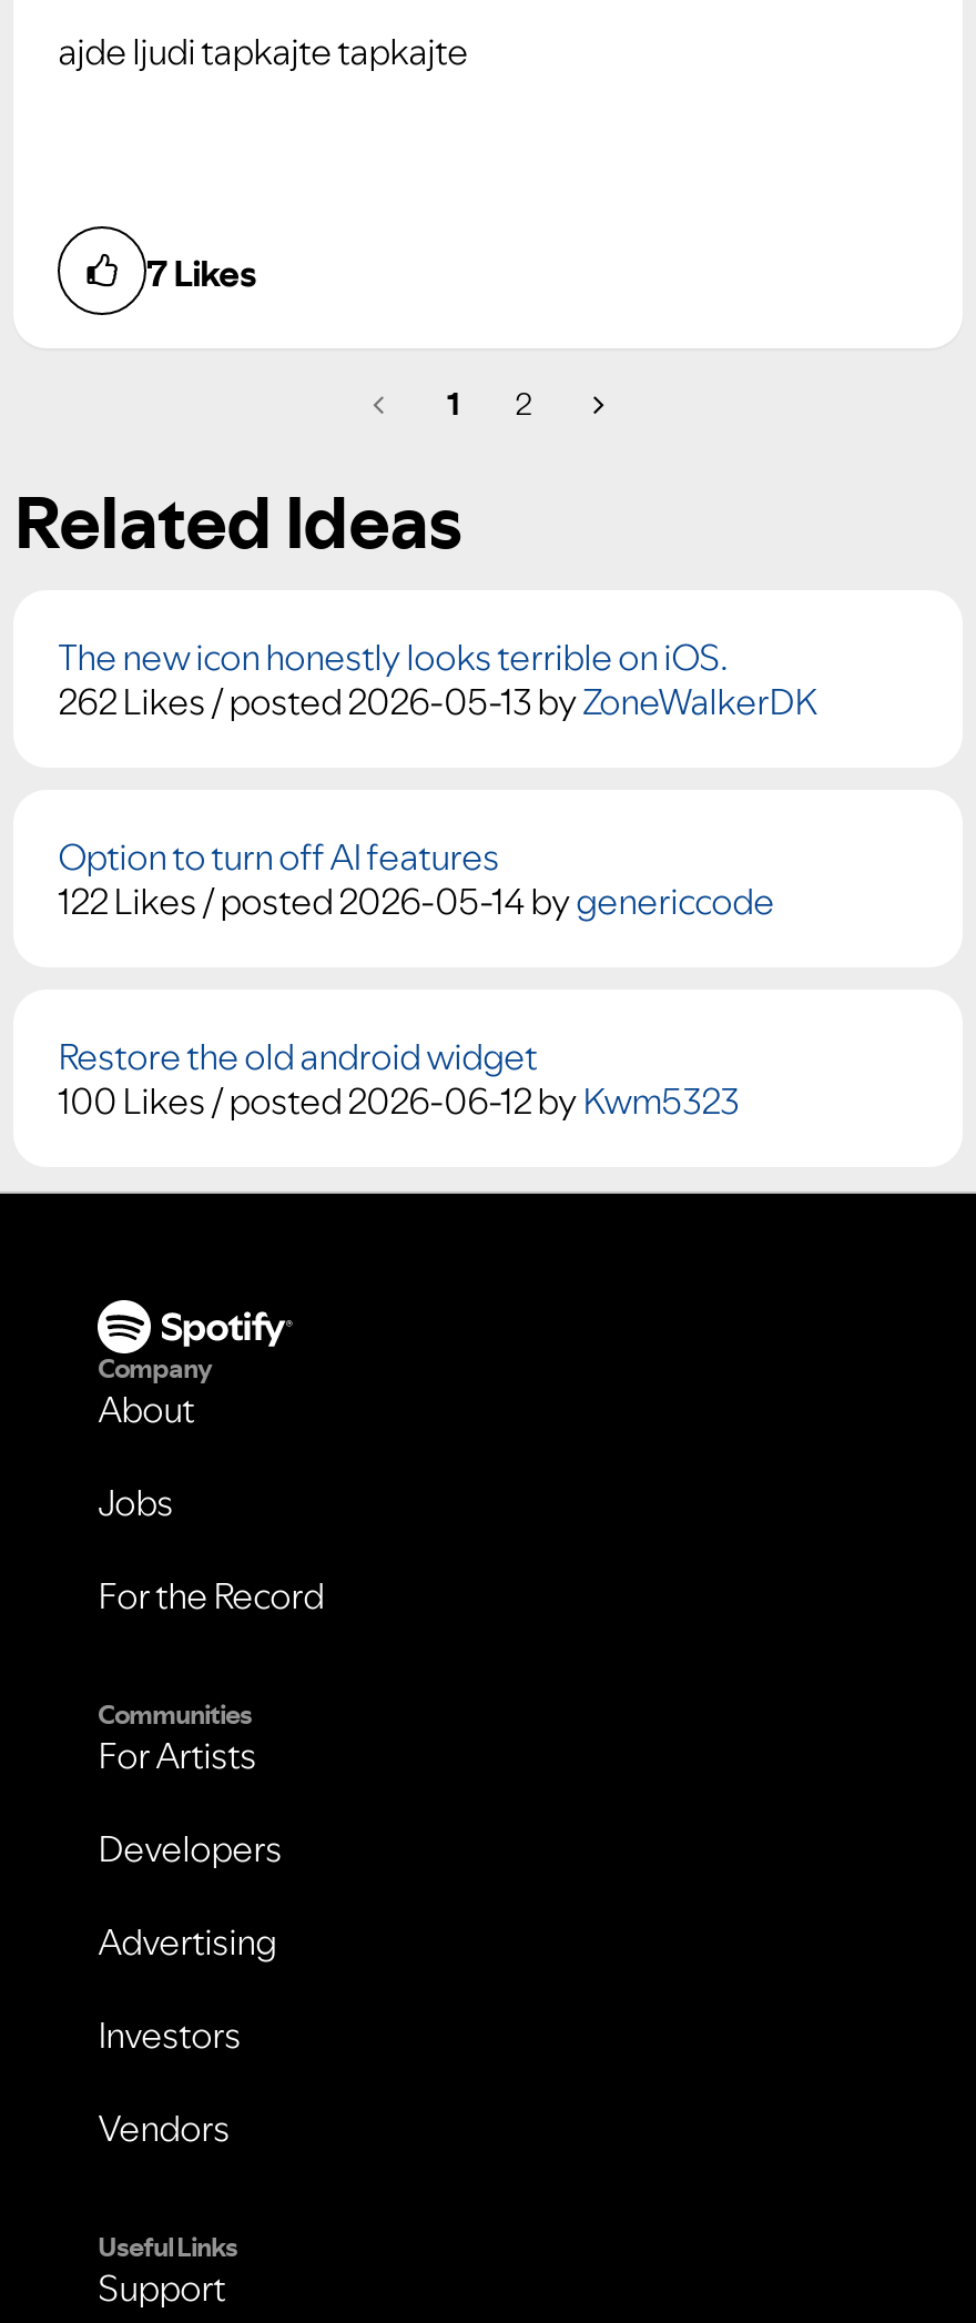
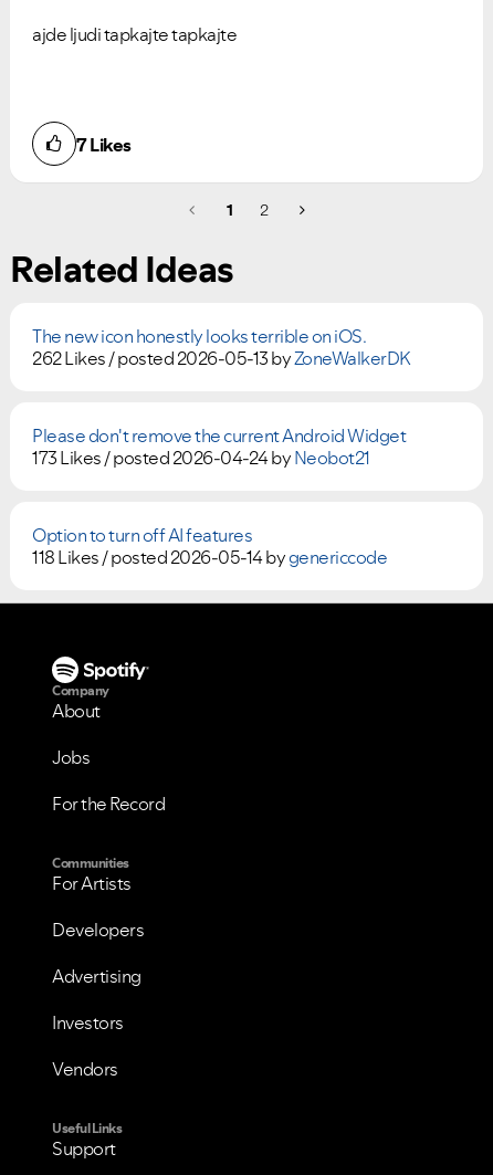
+ Please don't remove the current Android Widget
+ 173 Likes /posted 2026-04-24 by Neobot21

moved down: Option to turn off AI features

- 122 Likes /posted 2026-05-14 by genericcode
- Restore the old android widget
- 100 Likes /posted 2026-06-12 by Kwm5323
+ 118 Likes /posted 2026-05-14 by genericcode
